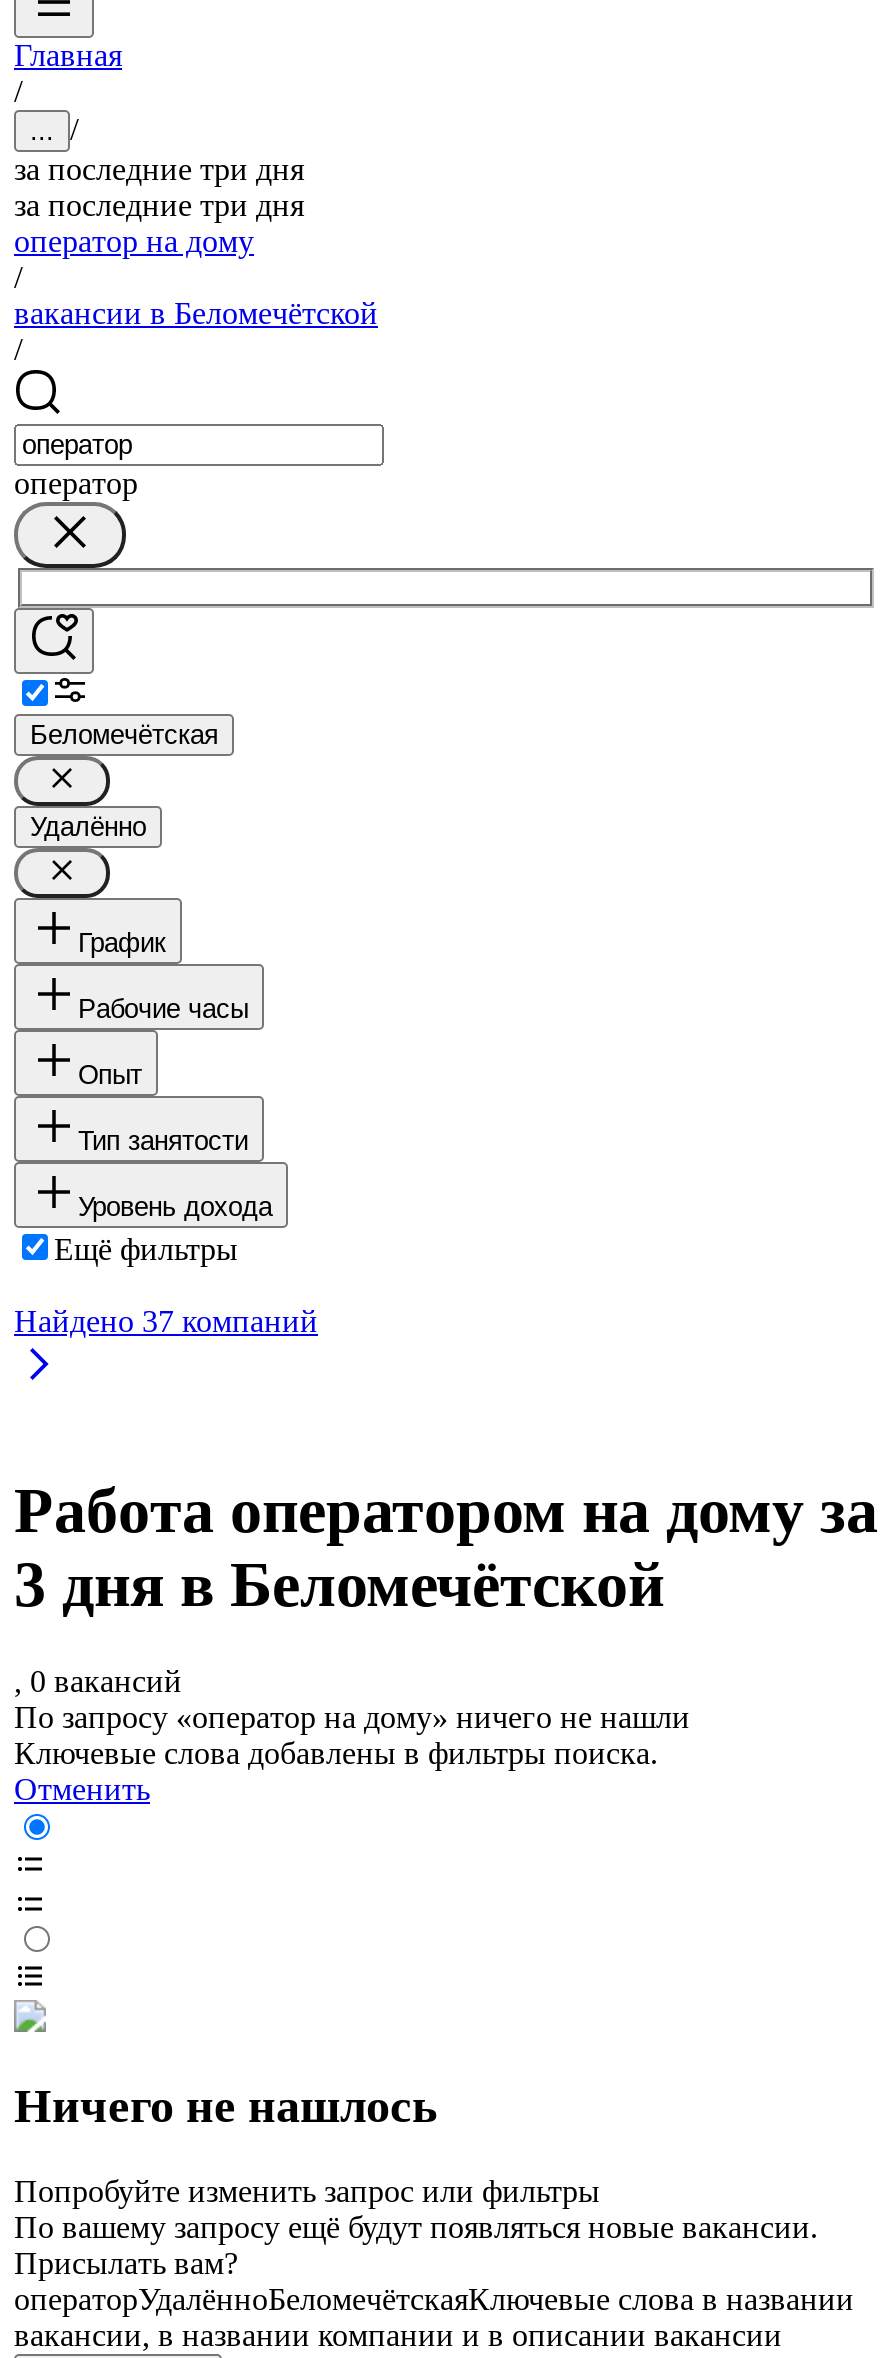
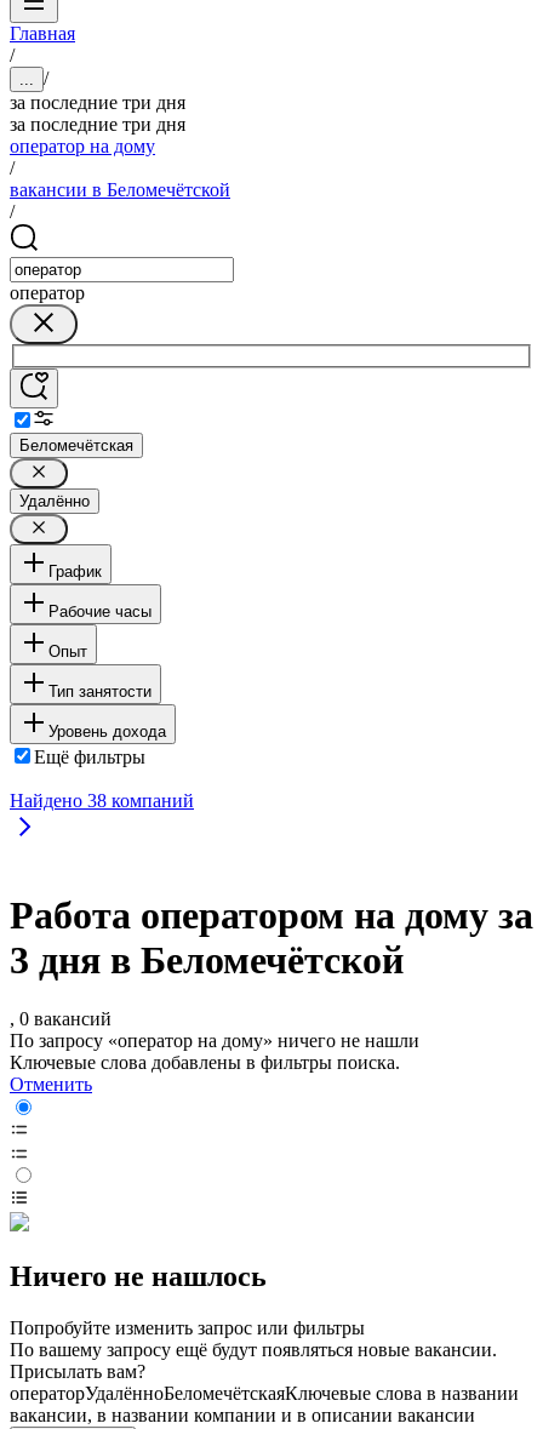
- Найдено 37 компаний
+ Найдено 38 компаний
